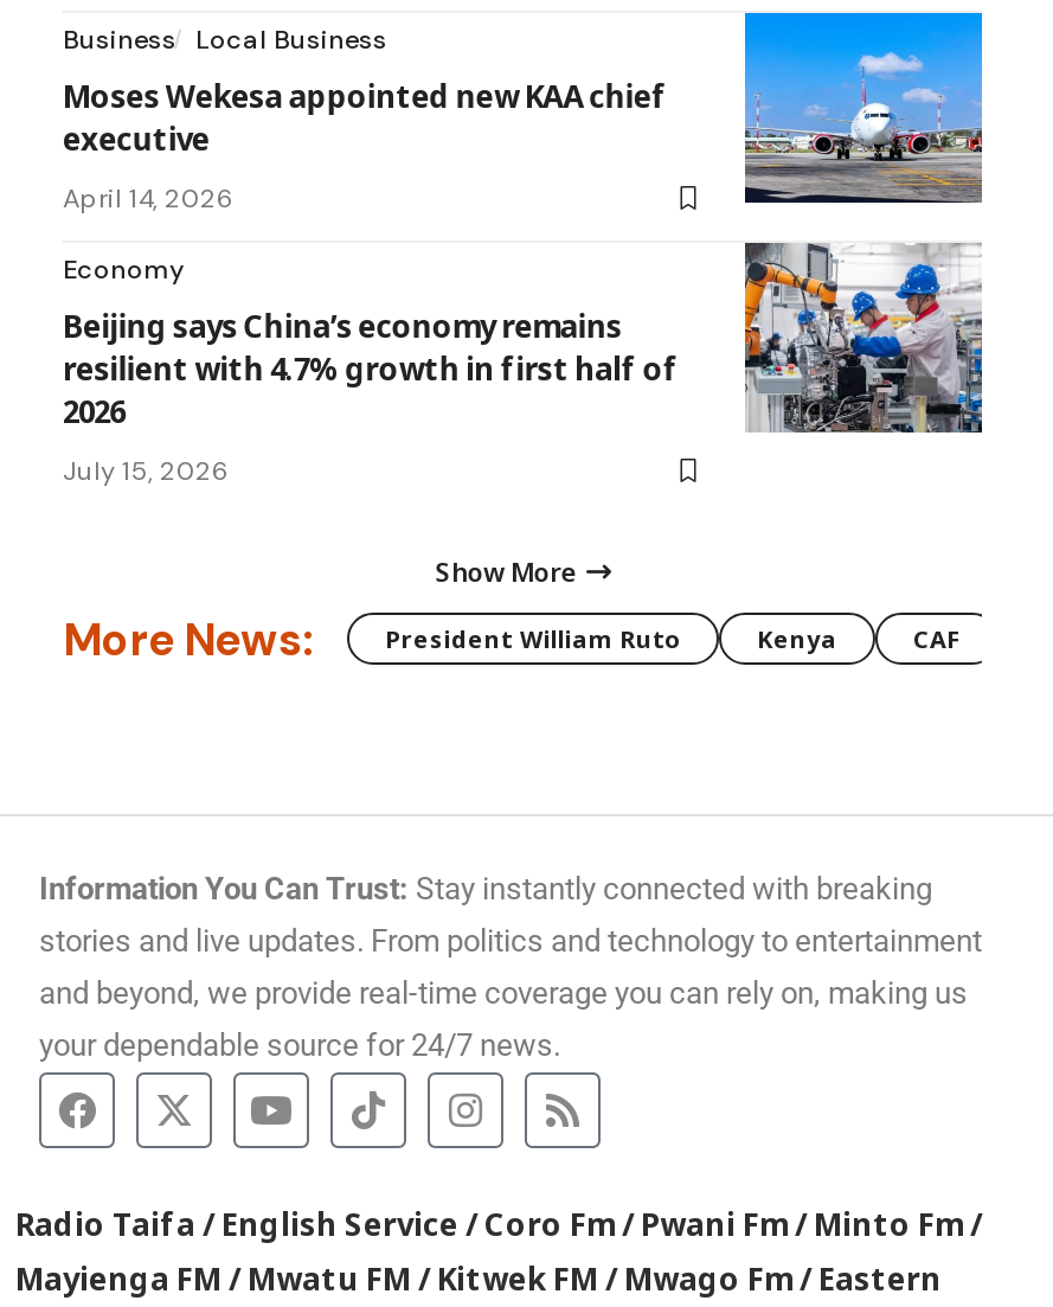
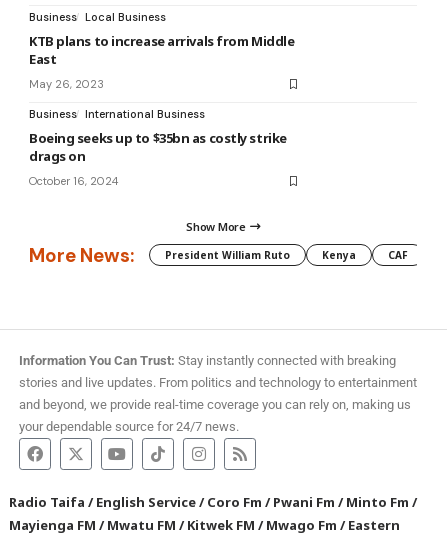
- [image]

- Moses Wekesa appointed new KAA chief
- executive
+ KTB plans to increase arrivals from Middle
+ East

- April 14, 2026
+ May 26, 2023

- Economy
- Beijing says China’s economy remains
- resilient with 4.7% growth in first half of
- 2026
+ Business International Business
+ Boeing seeks up to $35bn as costly strike
+ drags on

- [image]

- July 15, 2026
+ October 16, 2024
